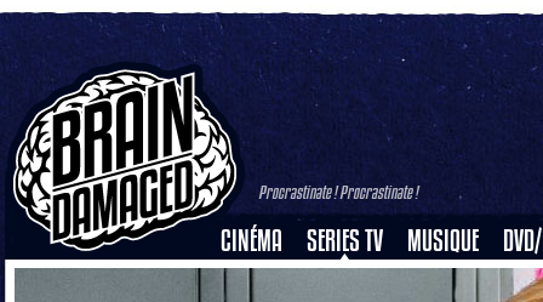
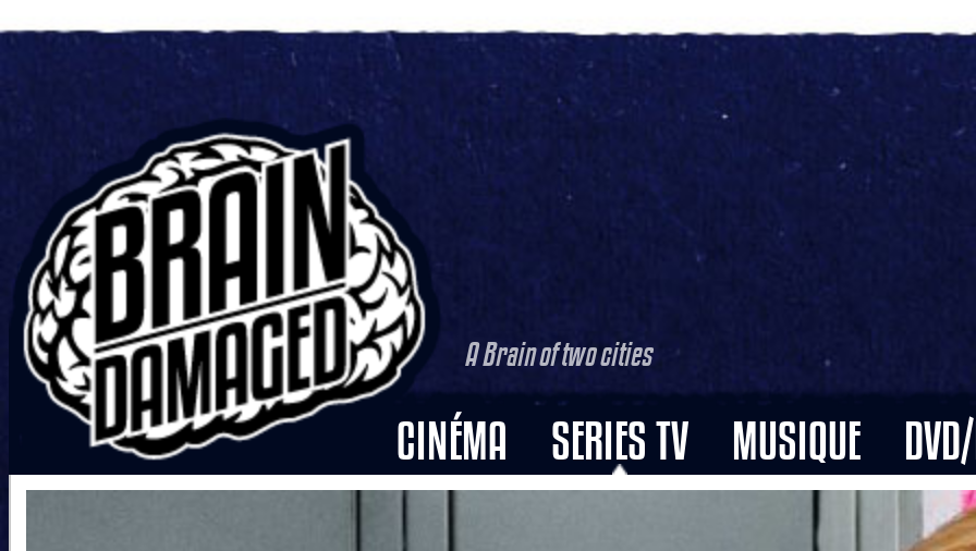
- Procrastinate ! Procrastinate !
+ A Brain of two cities
